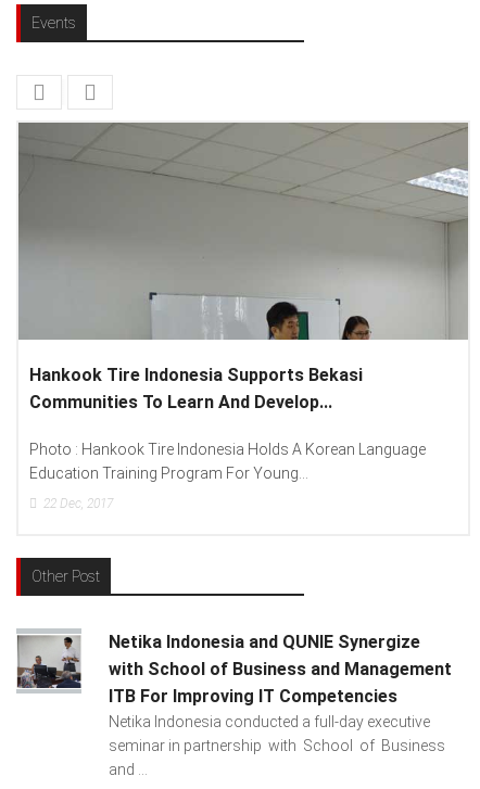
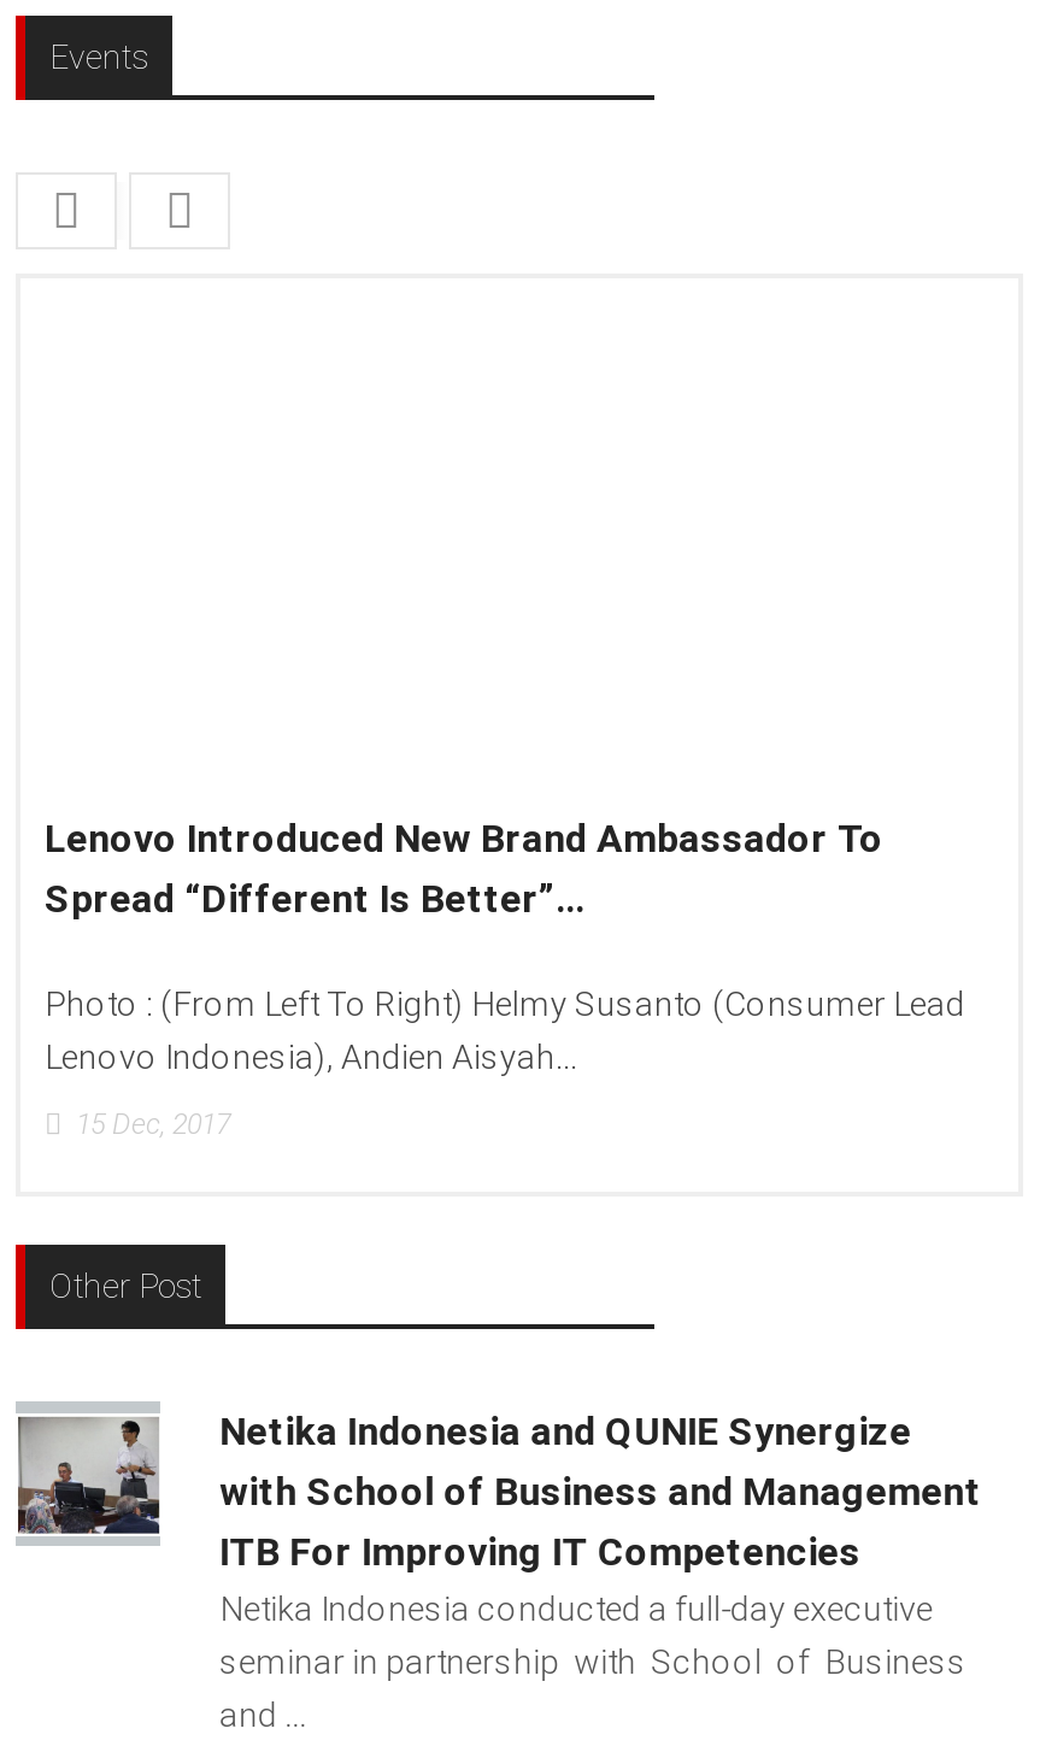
- [image]

- Hankook Tire Indonesia Supports Bekasi
- Communities To Learn And Develop...
+ Lenovo Introduced New Brand Ambassador To
+ Spread “Different Is Better”...

- Photo : Hankook Tire Indonesia Holds A Korean Language
- Education Training Program For Young...
+ Photo : (From Left To Right) Helmy Susanto (Consumer Lead
+ Lenovo Indonesia), Andien Aisyah...

- 22 Dec, 2017
+ 15 Dec, 2017
